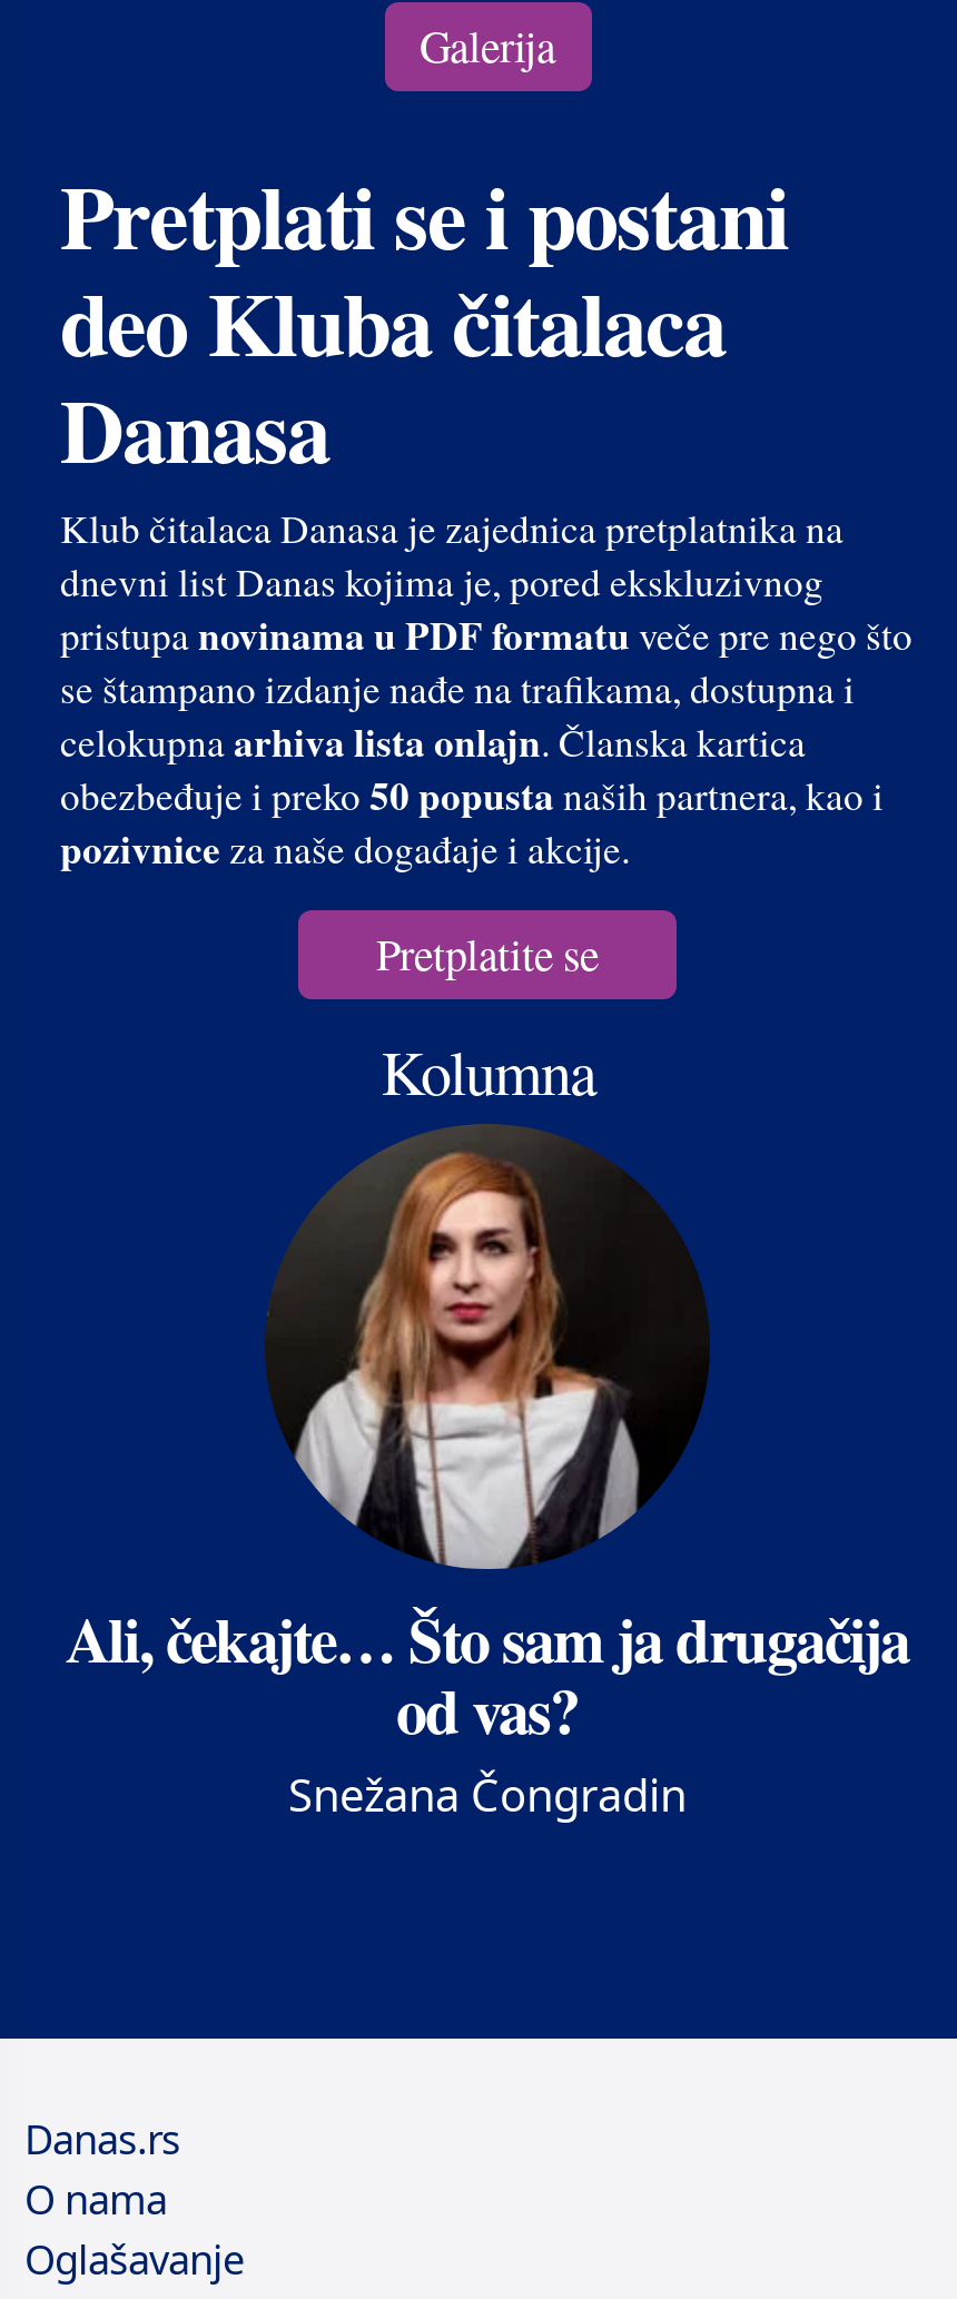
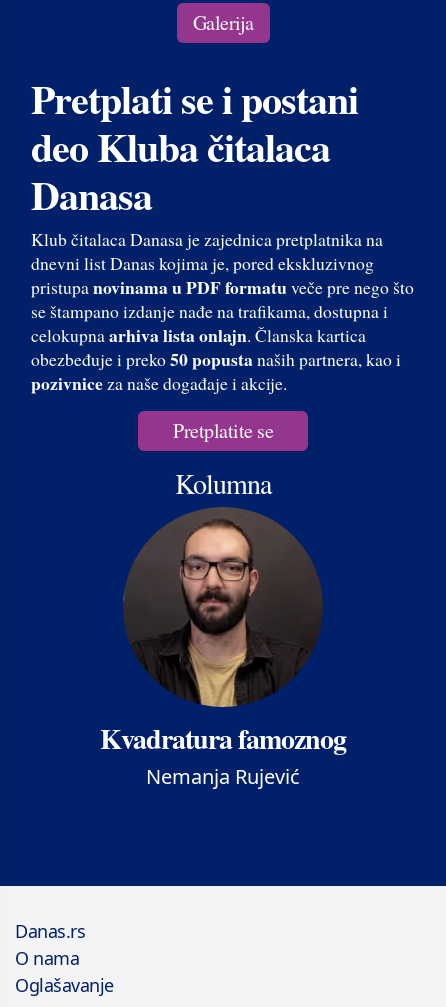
- [image]
- Ali, čekajte… Što sam ja drugačija
- od vas?
- Snežana Čongradin
+ [image]
+ Kvadratura famoznog
+ Nemanja Rujević
